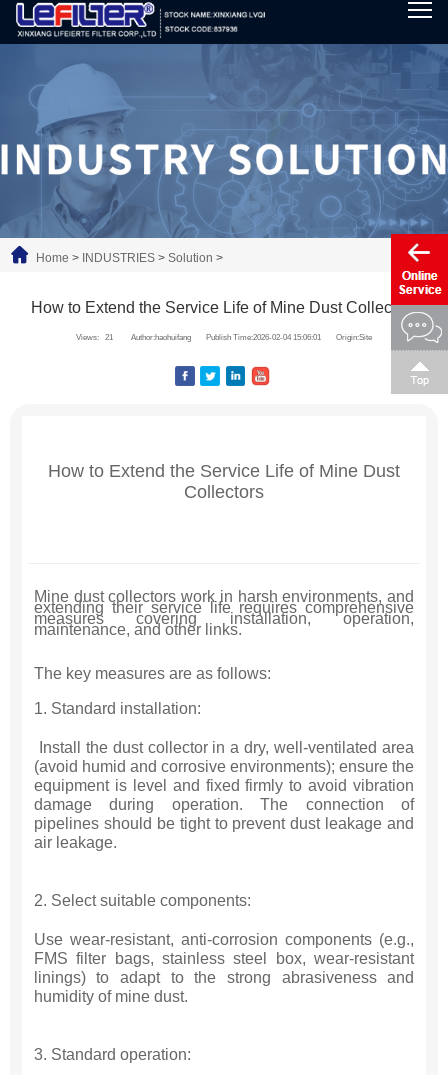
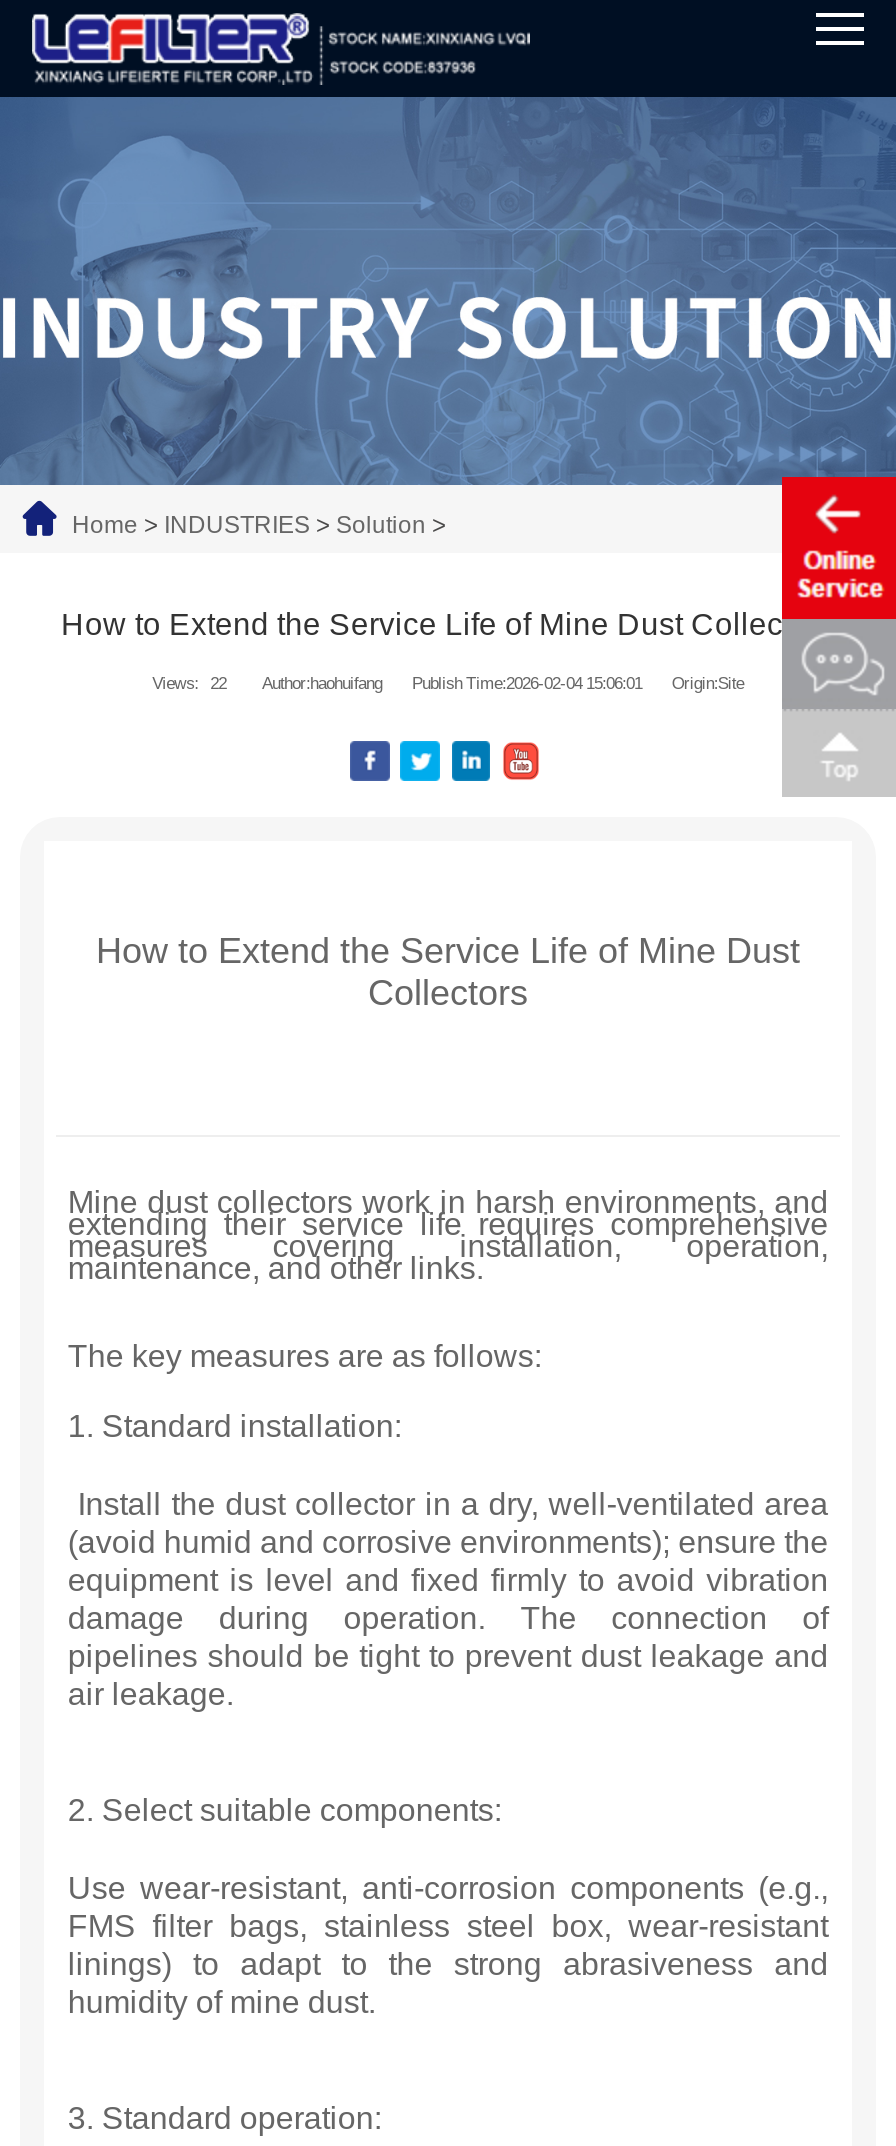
- Views: 21 Author:haohuifang Publish Time:2026-02-04 15:06:01 Origin:Site
+ Views: 22 Author:haohuifang Publish Time:2026-02-04 15:06:01 Origin:Site
